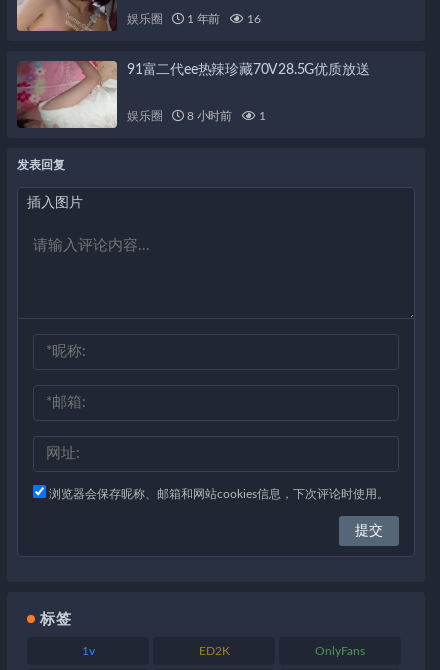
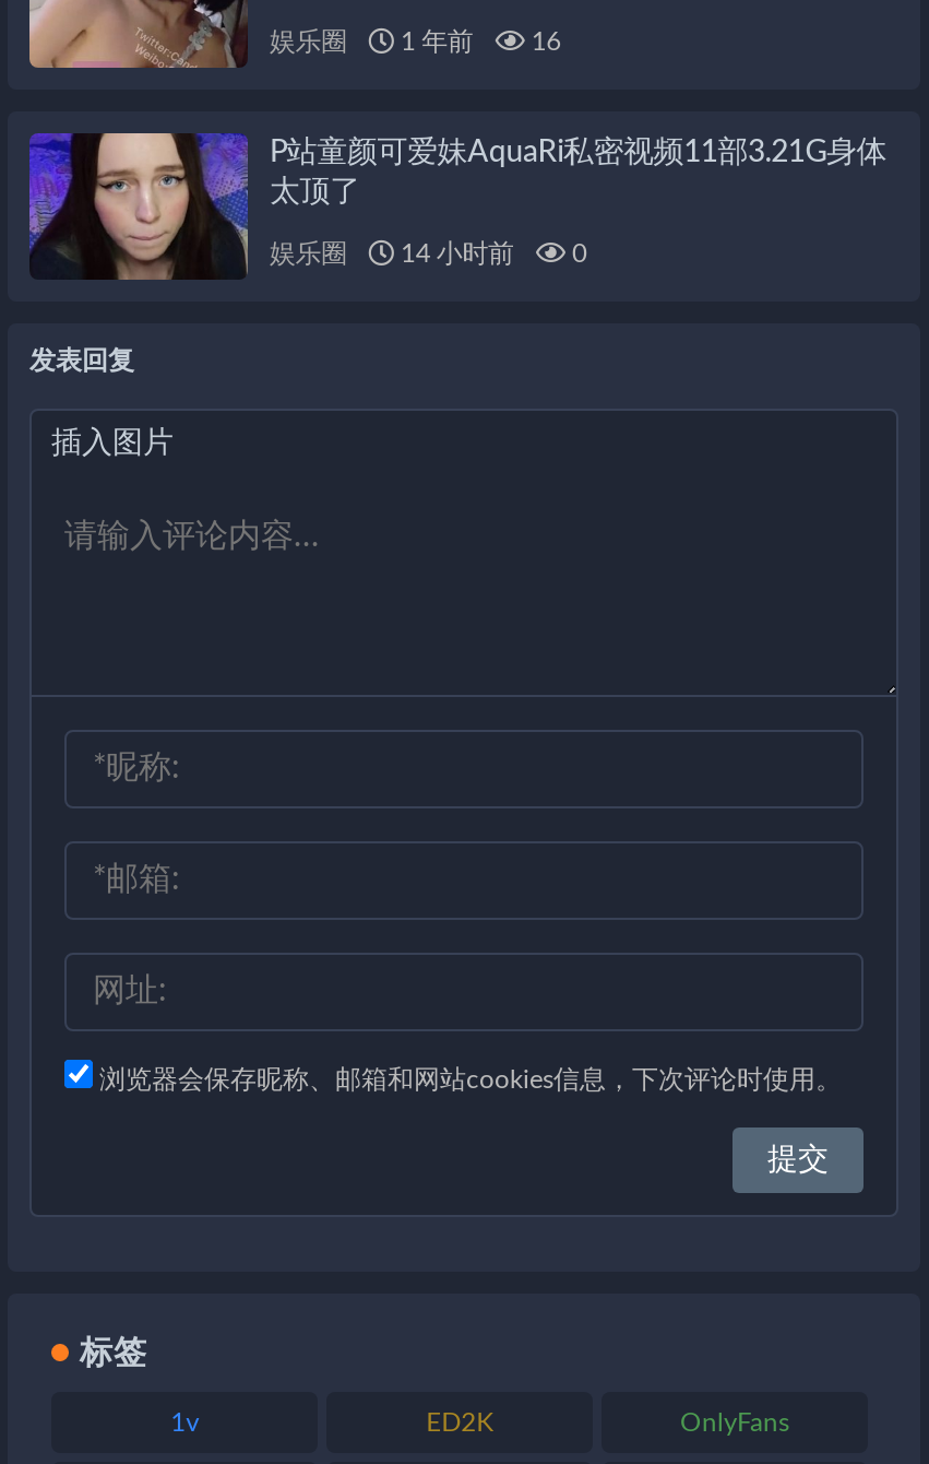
- [image]
- 91富二代ee热辣珍藏70V28.5G优质放送
+ [image]
+ P站童颜可爱妹AquaRi私密视频11部3.21G身体
+ 太顶了

- 8 小时前
+ 14 小时前

- 1
+ 0
